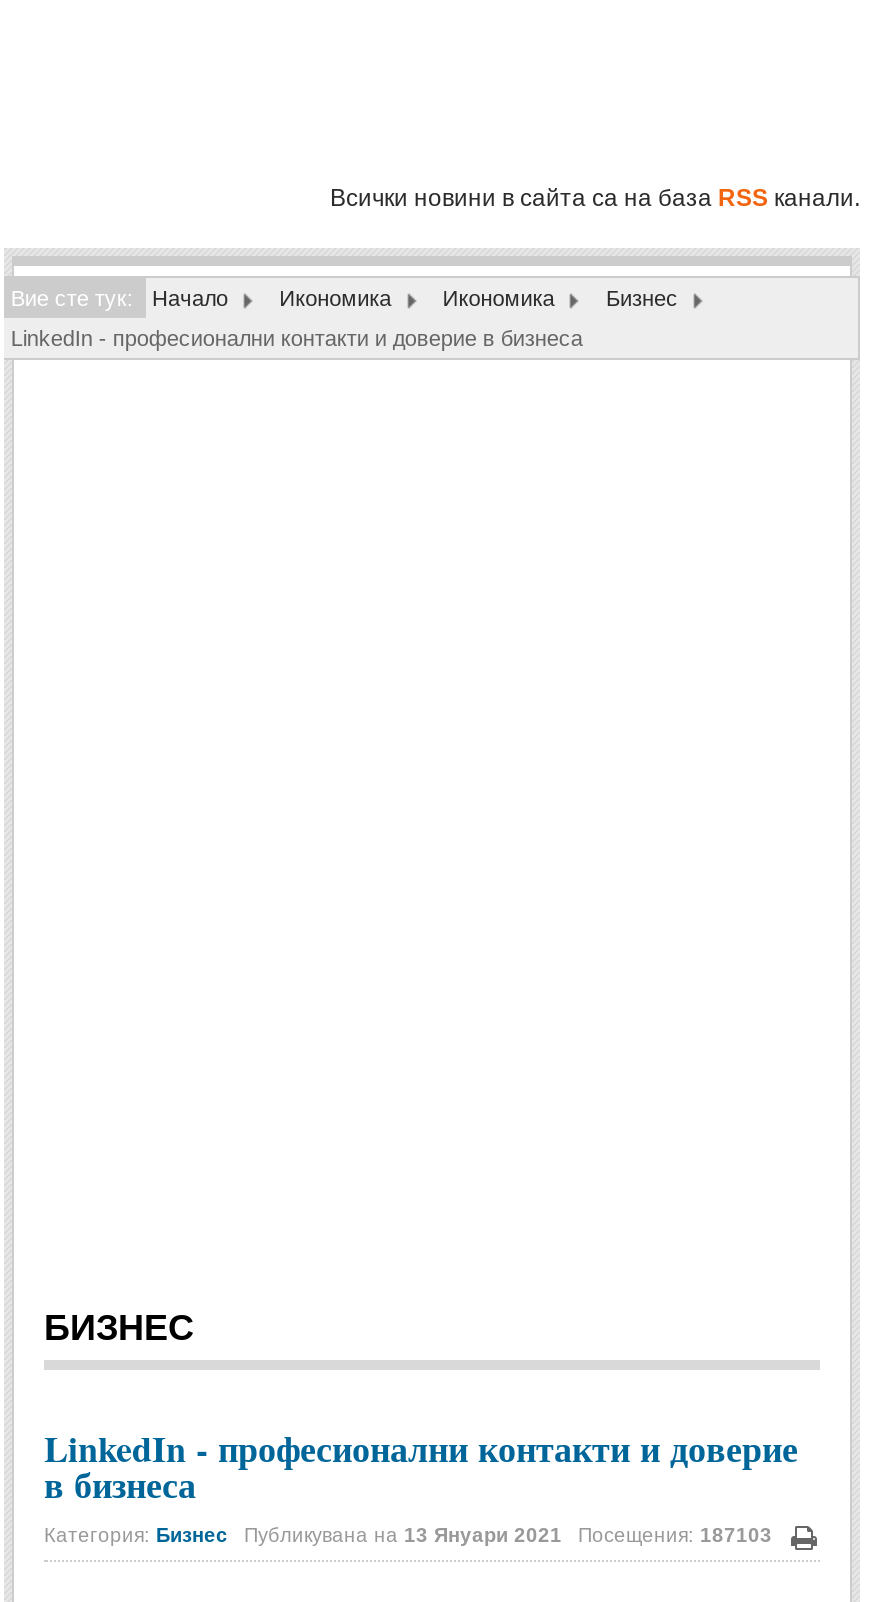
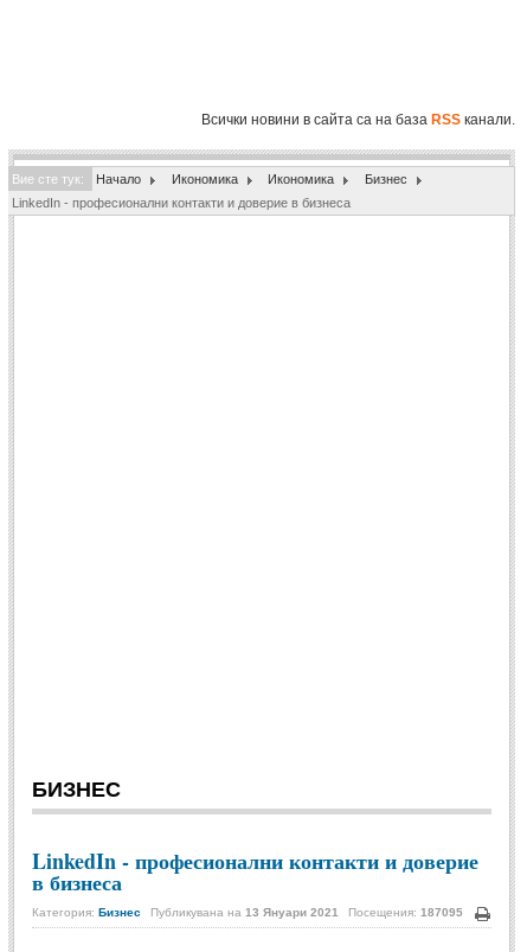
- Категория: Бизнес Публикувана на 13 Януари 2021 Посещения: 187103
+ Категория: Бизнес Публикувана на 13 Януари 2021 Посещения: 187095
